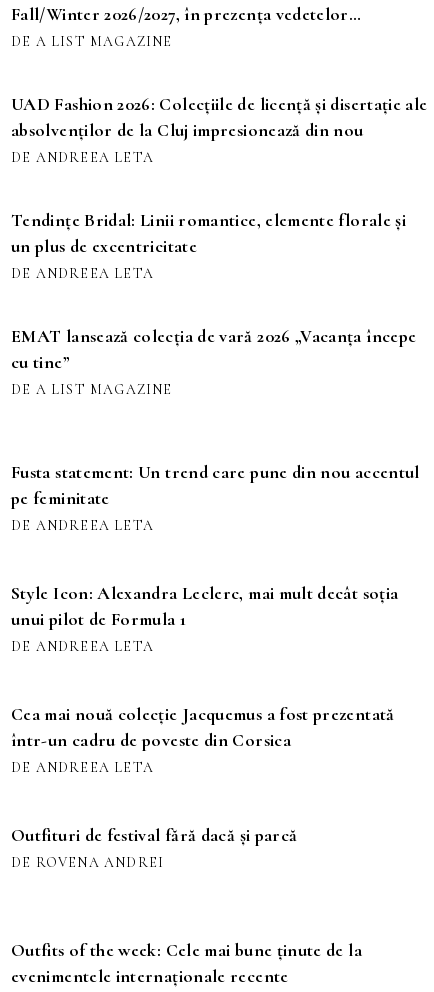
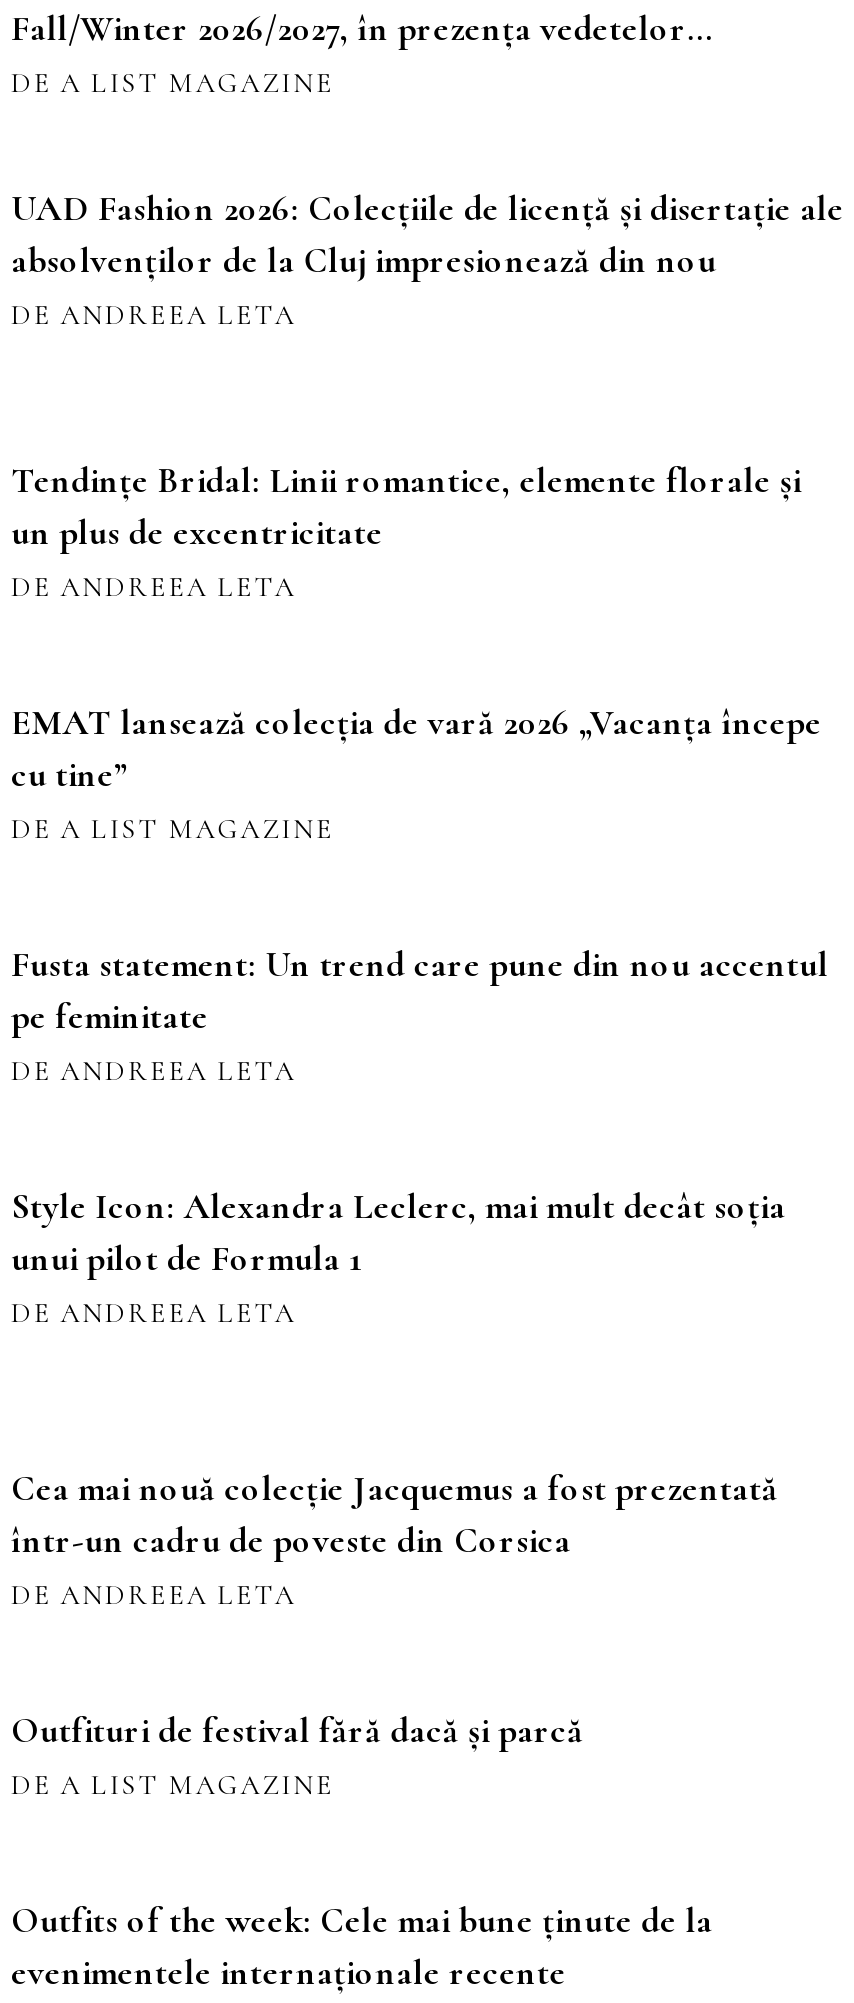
moved down: Cea mai nouă colecție Jacquemus a fost prezentată | într-un cadru de poveste din Corsica | DE ANDREEA LETA | Outfituri de festival fără dacă și parcă

- DE ROVENA ANDREI
+ DE A LIST MAGAZINE
